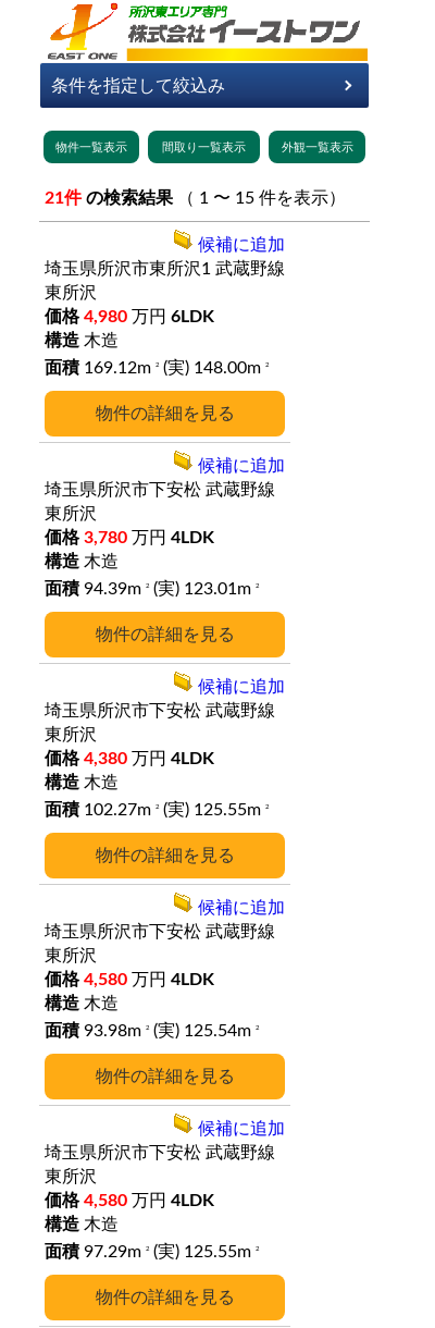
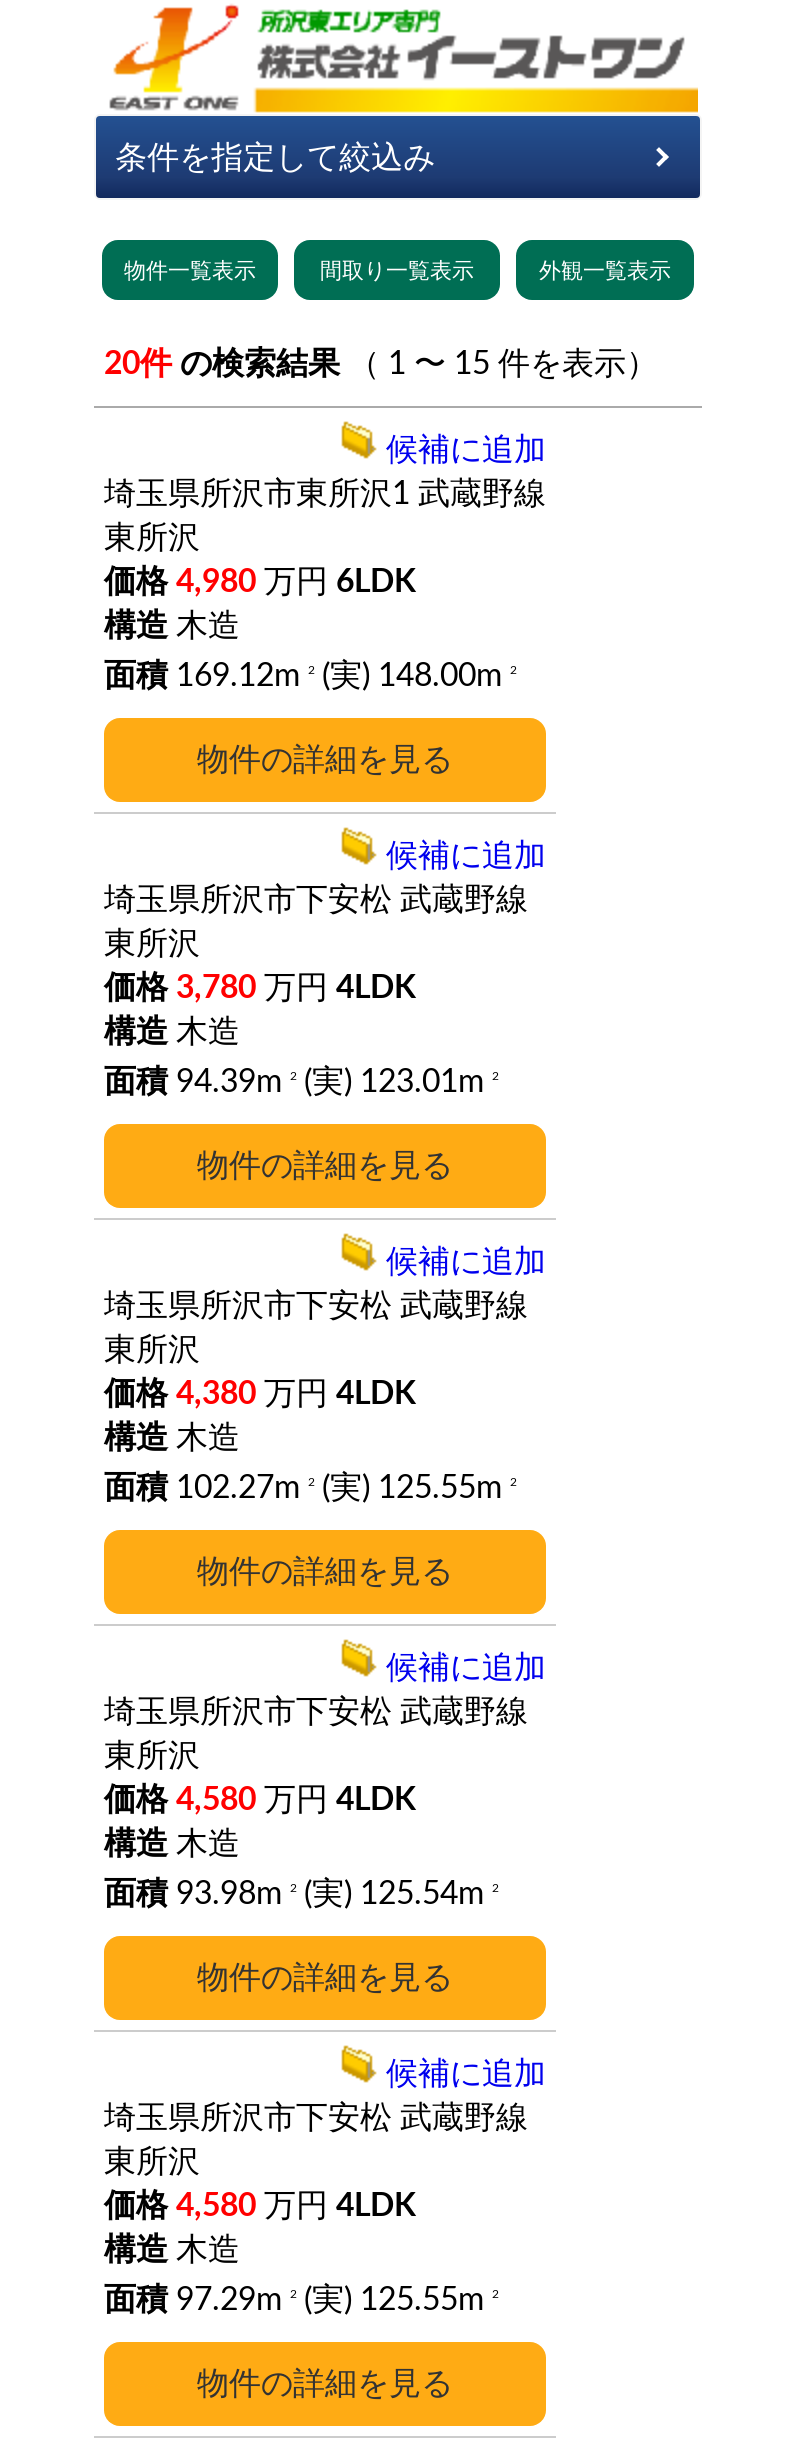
- 21件 の検索結果
+ 20件 の検索結果
